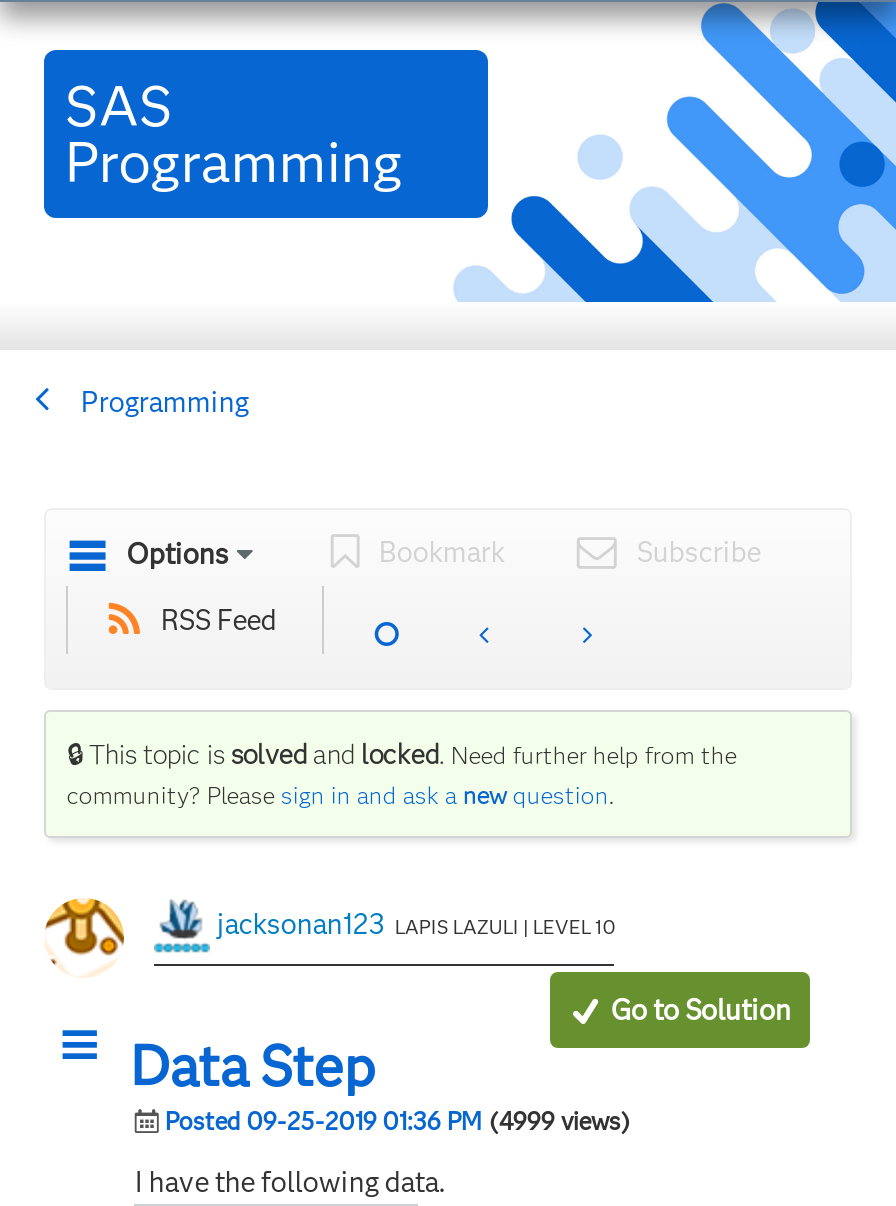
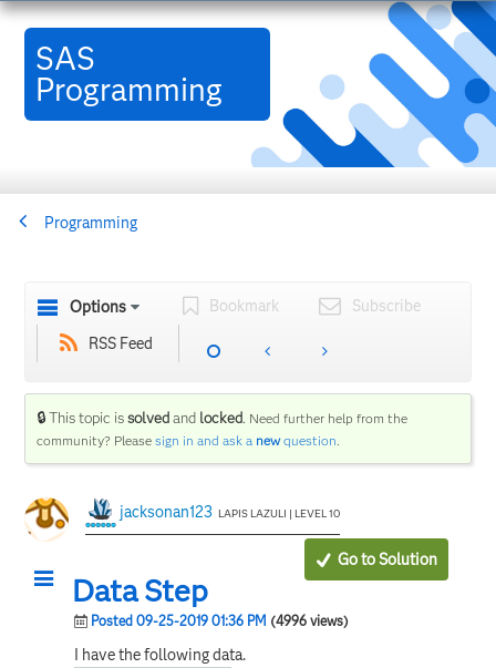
- Posted 09-25-2019 01:36 PM (4999 views)
+ Posted 09-25-2019 01:36 PM (4996 views)
